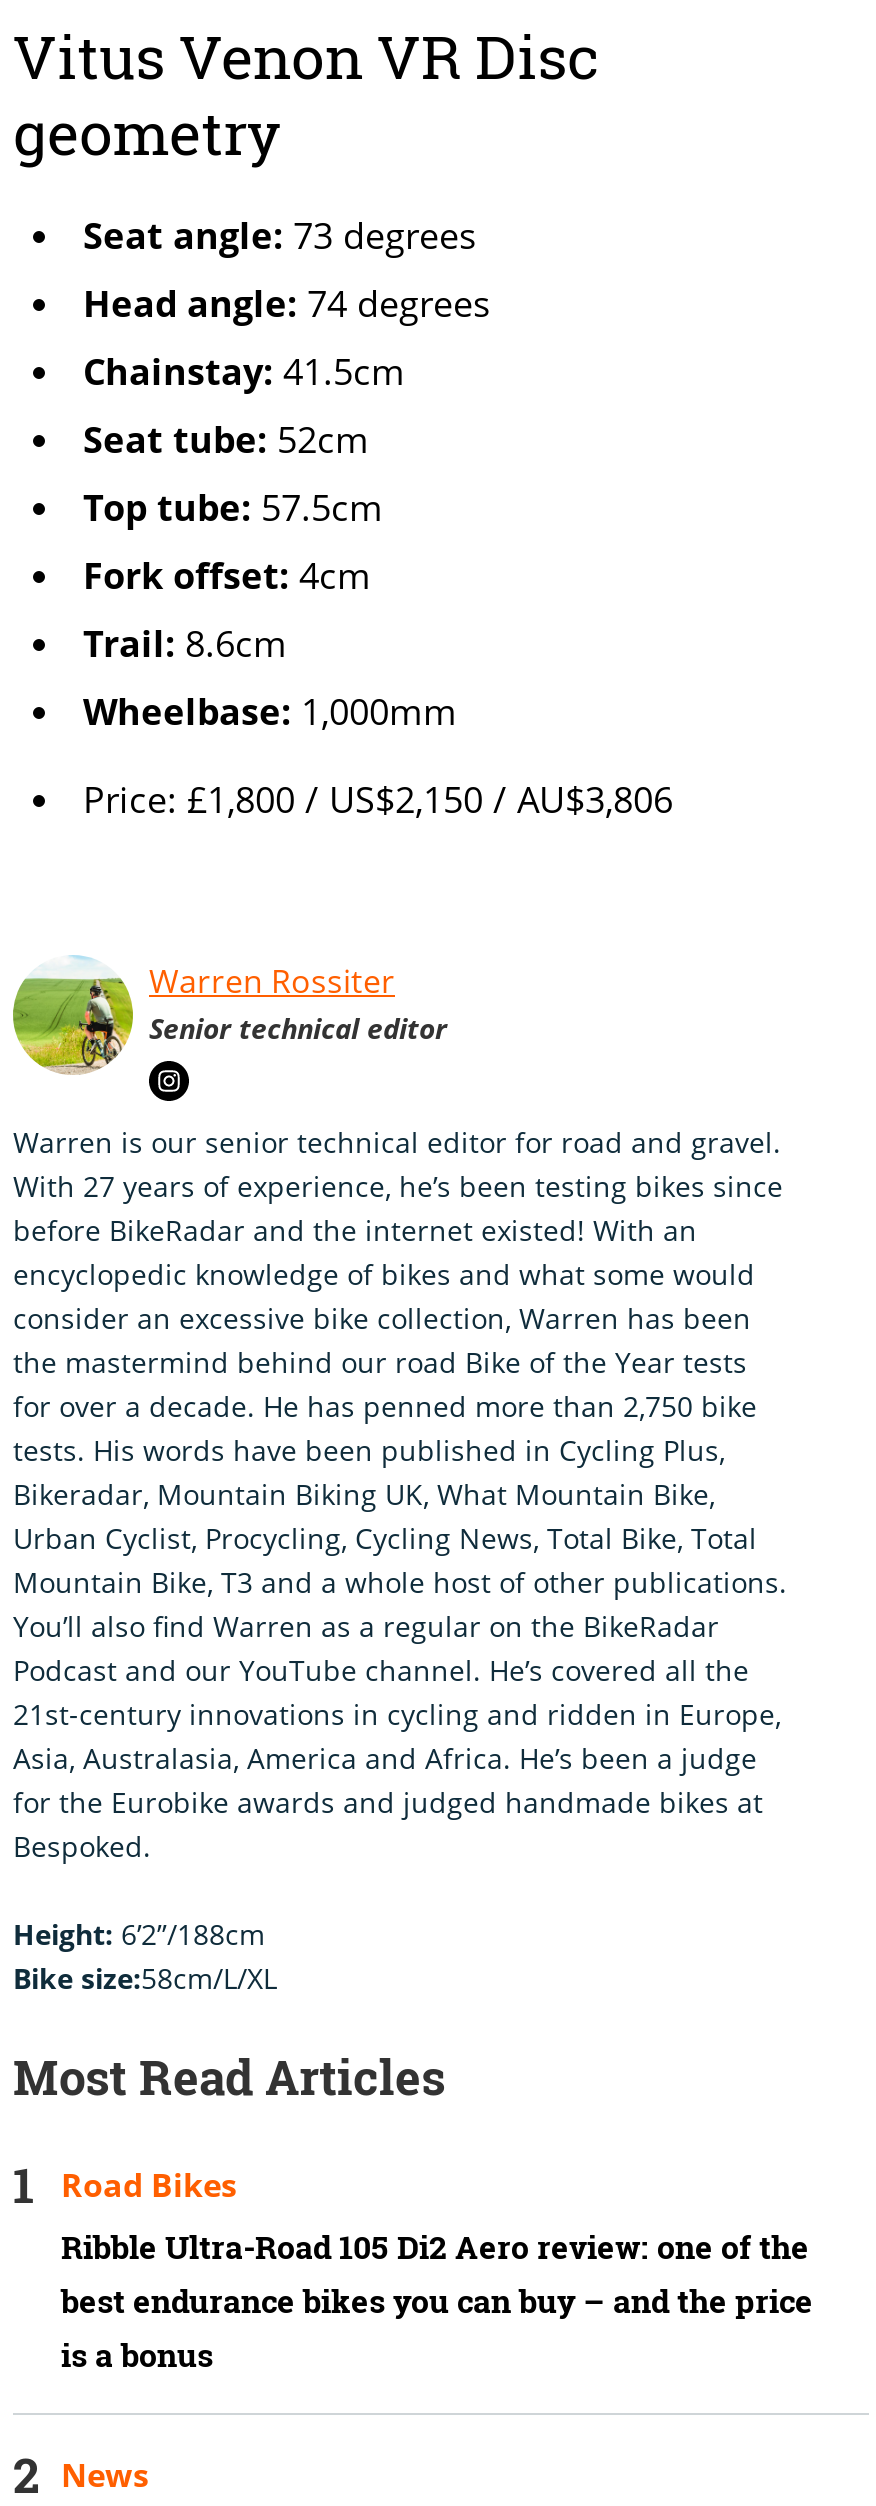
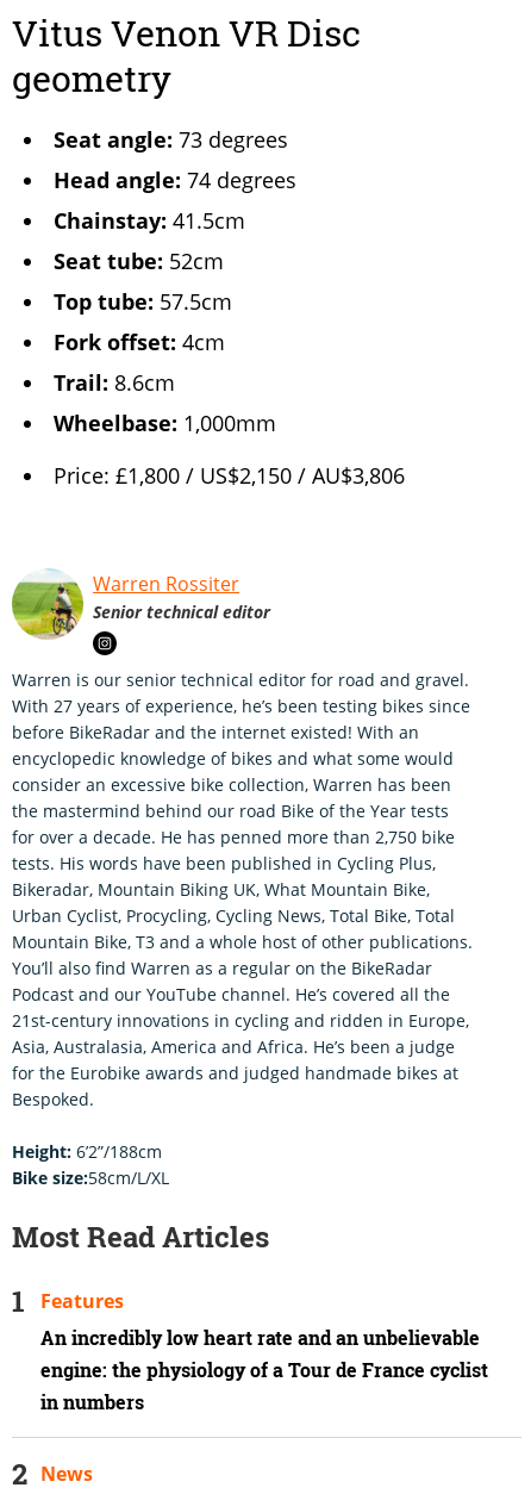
- Road Bikes
+ Features

- Ribble Ultra-Road 105 Di2 Aero review: one of the
- best endurance bikes you can buy – and the price
- is a bonus
+ An incredibly low heart rate and an unbelievable
+ engine: the physiology of a Tour de France cyclist
+ in numbers
